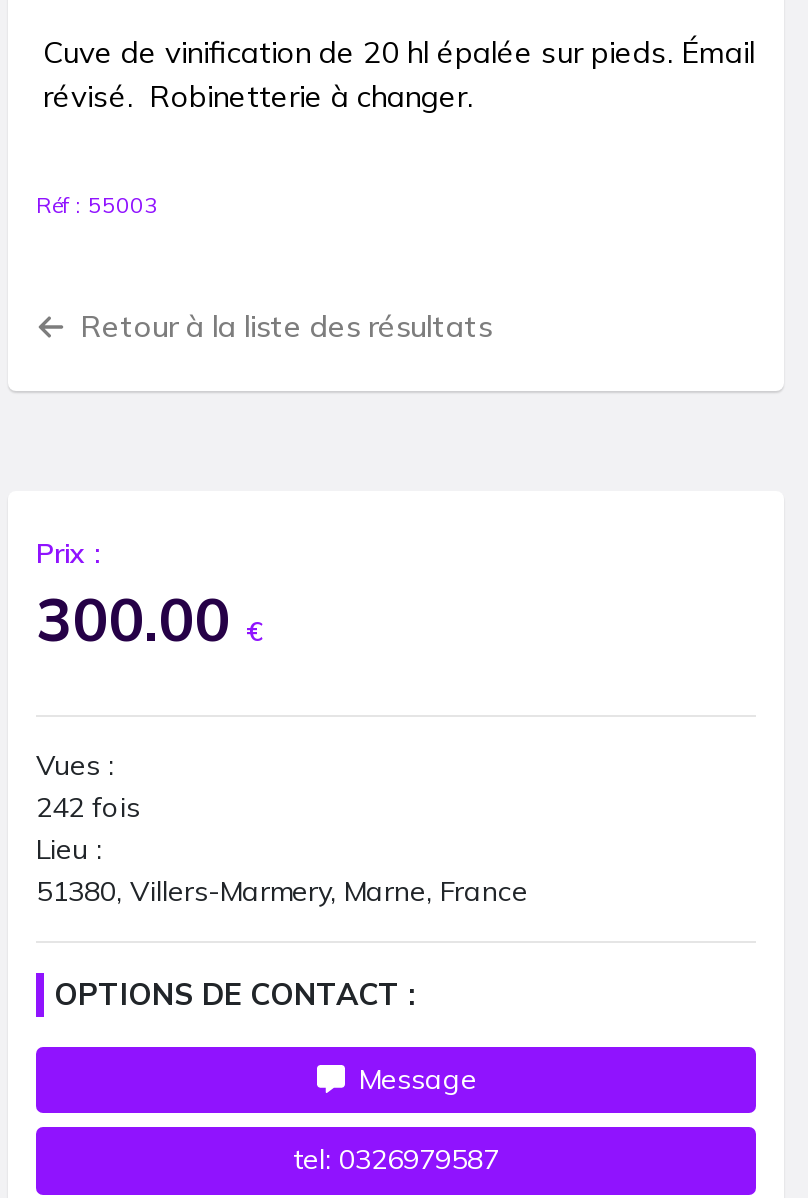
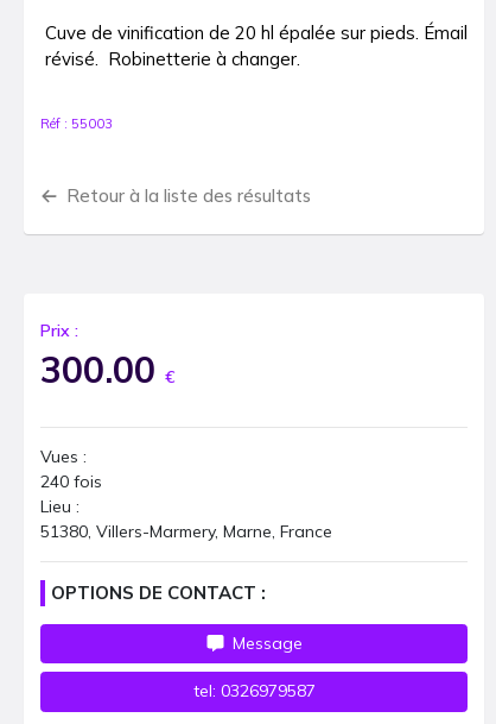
- 242 fois
+ 240 fois
